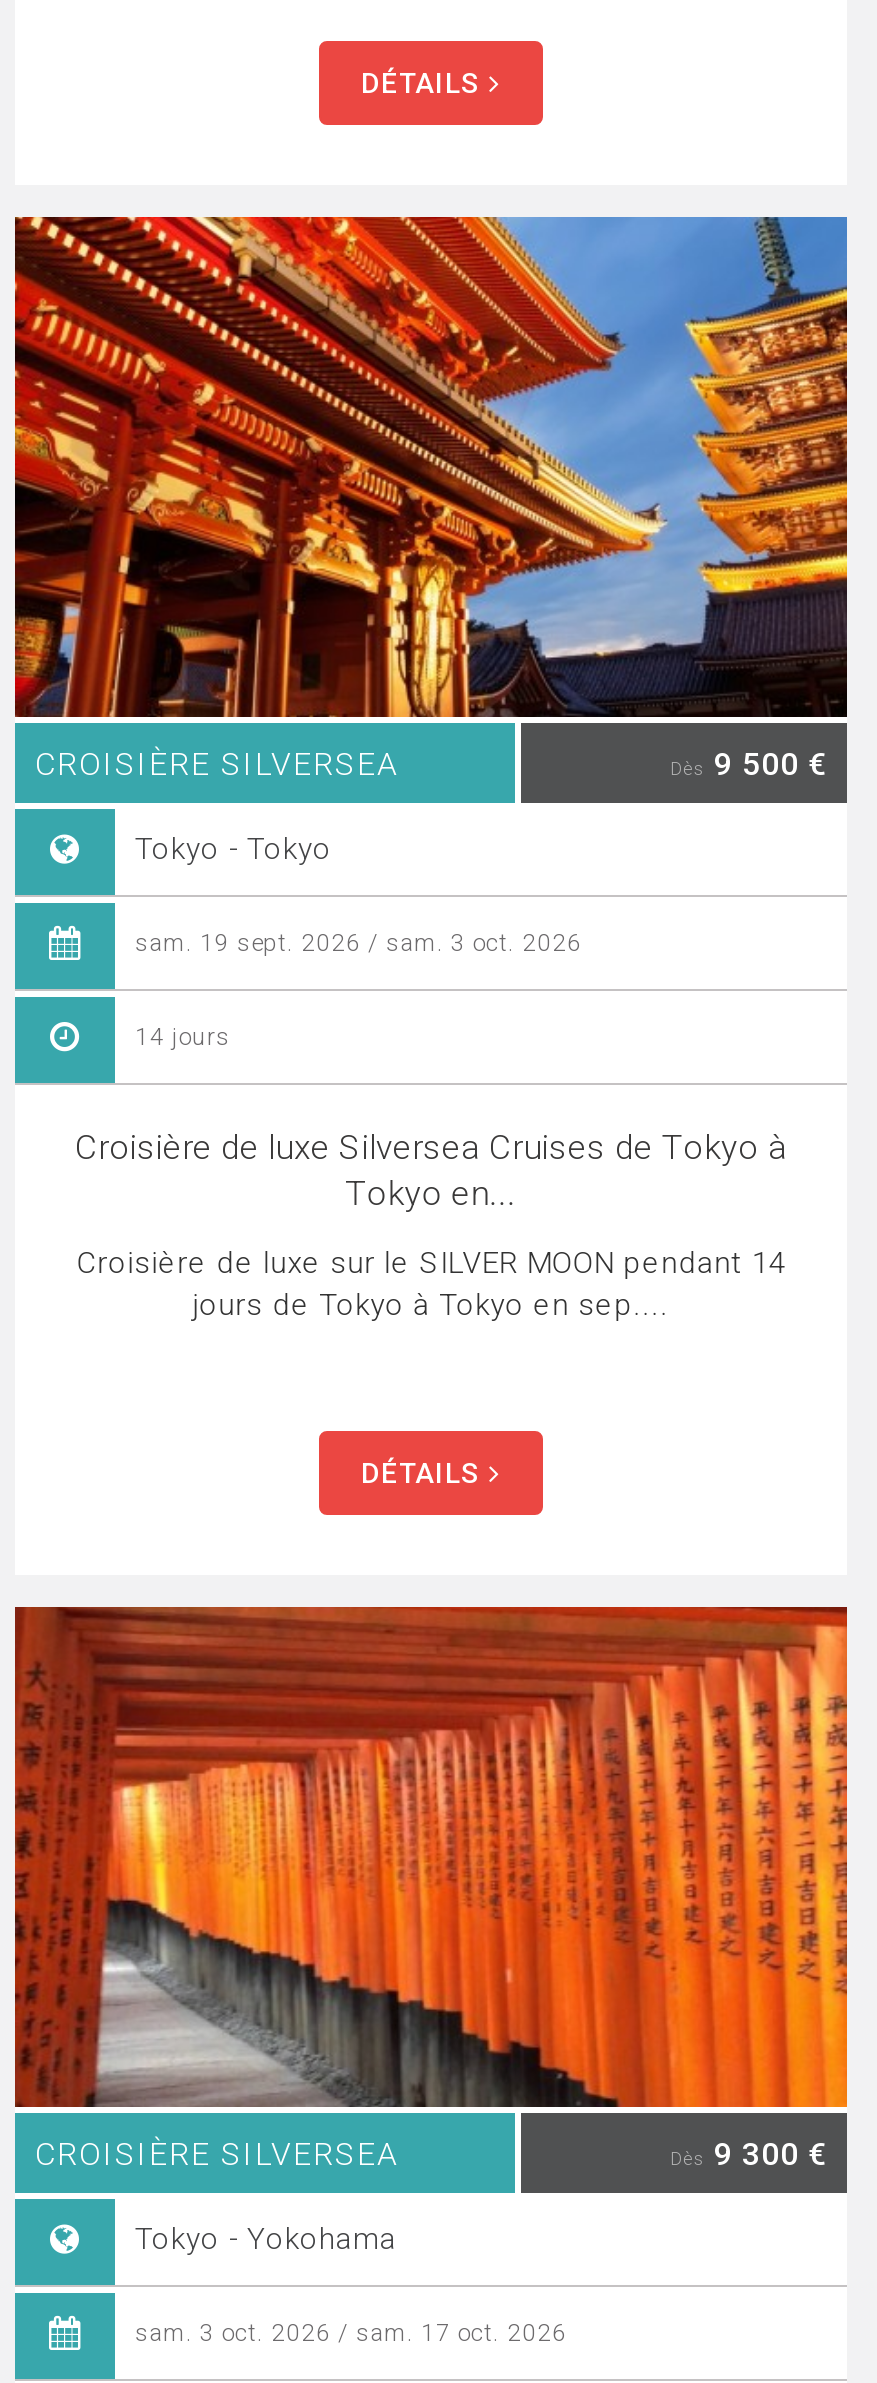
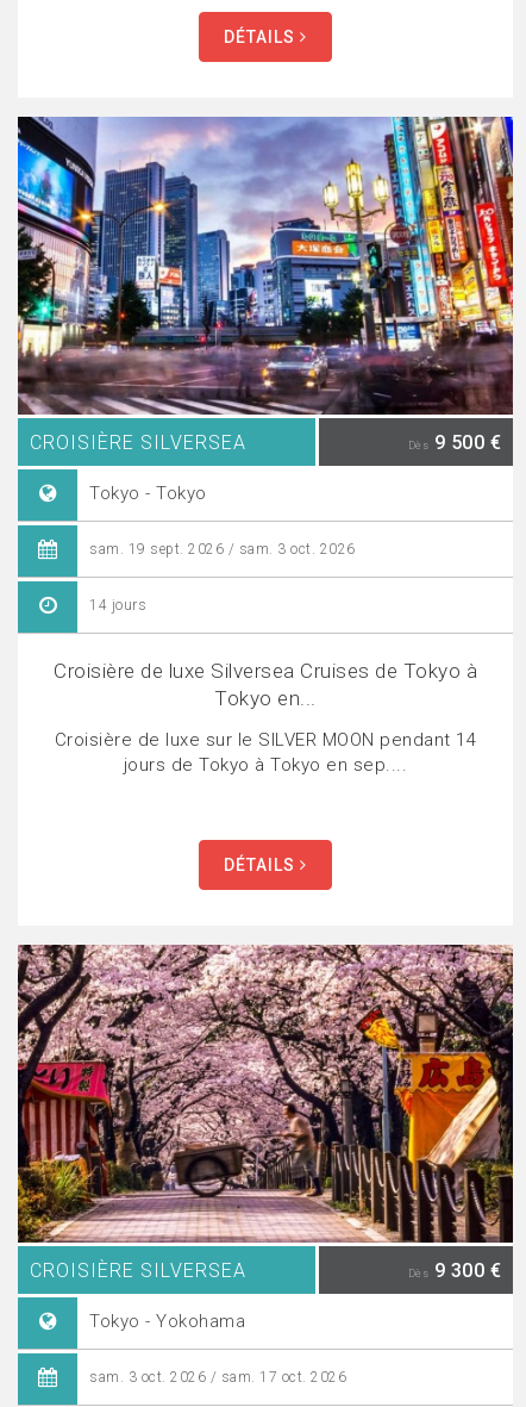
- [image]
+ [image]

- [image]
+ [image]
